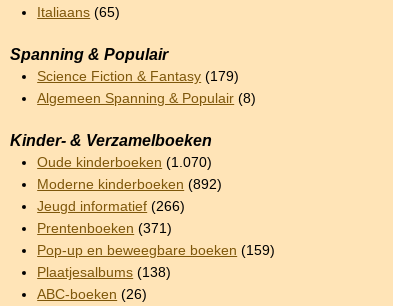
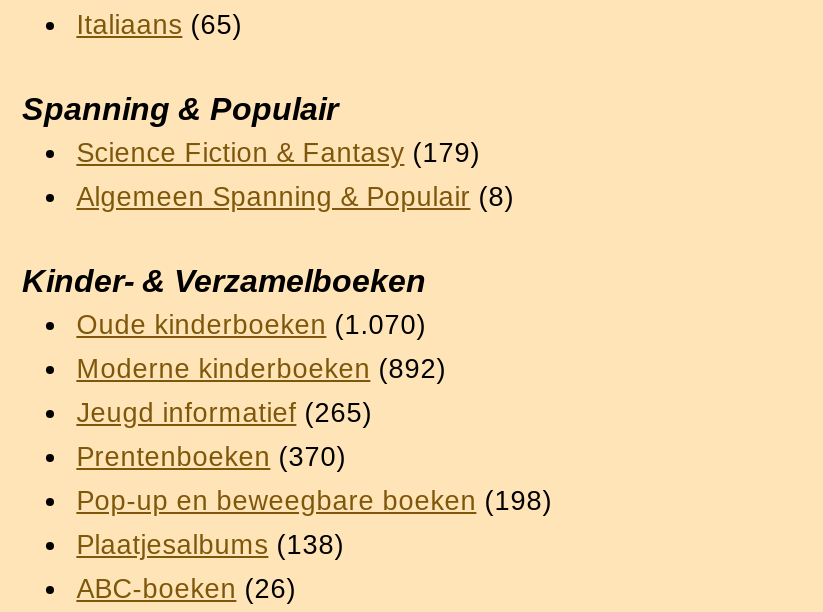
- Jeugd informatief (266)
+ Jeugd informatief (265)

- Prentenboeken (371)
+ Prentenboeken (370)

- Pop-up en beweegbare boeken (159)
+ Pop-up en beweegbare boeken (198)
